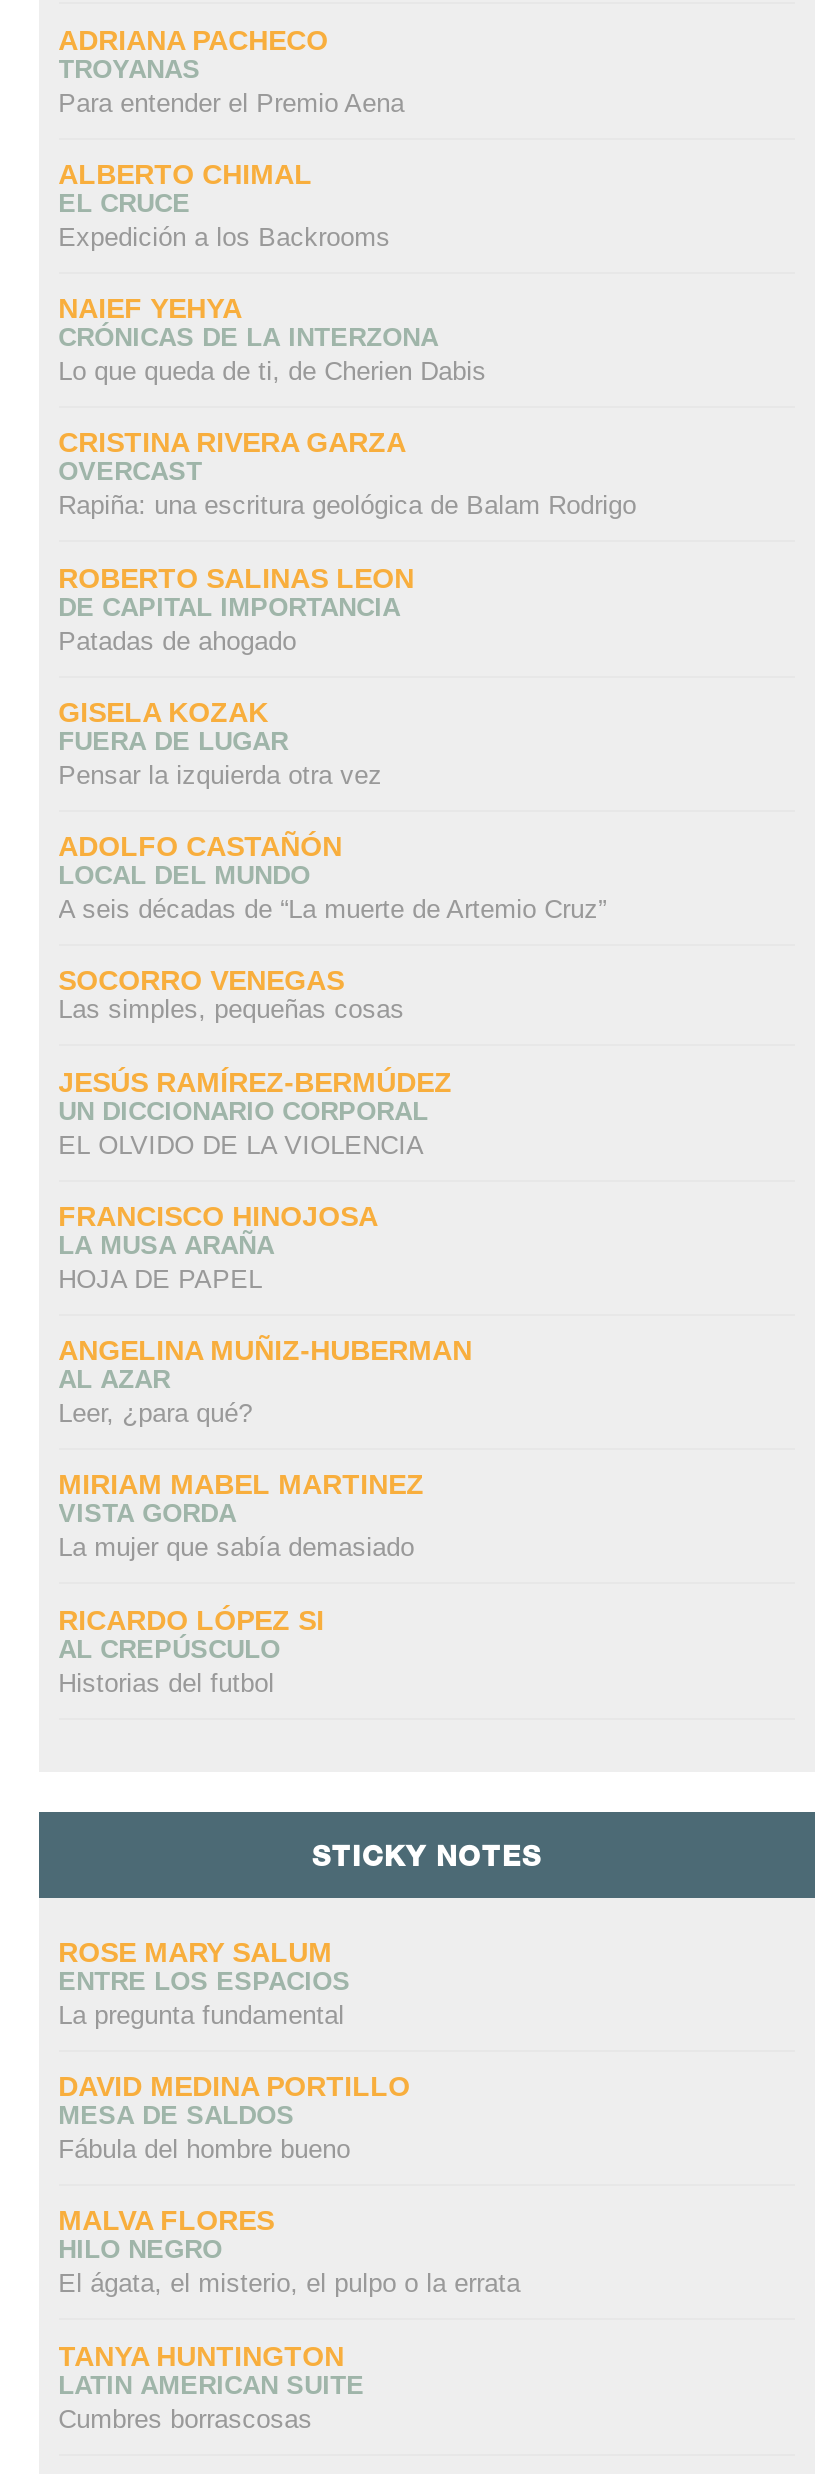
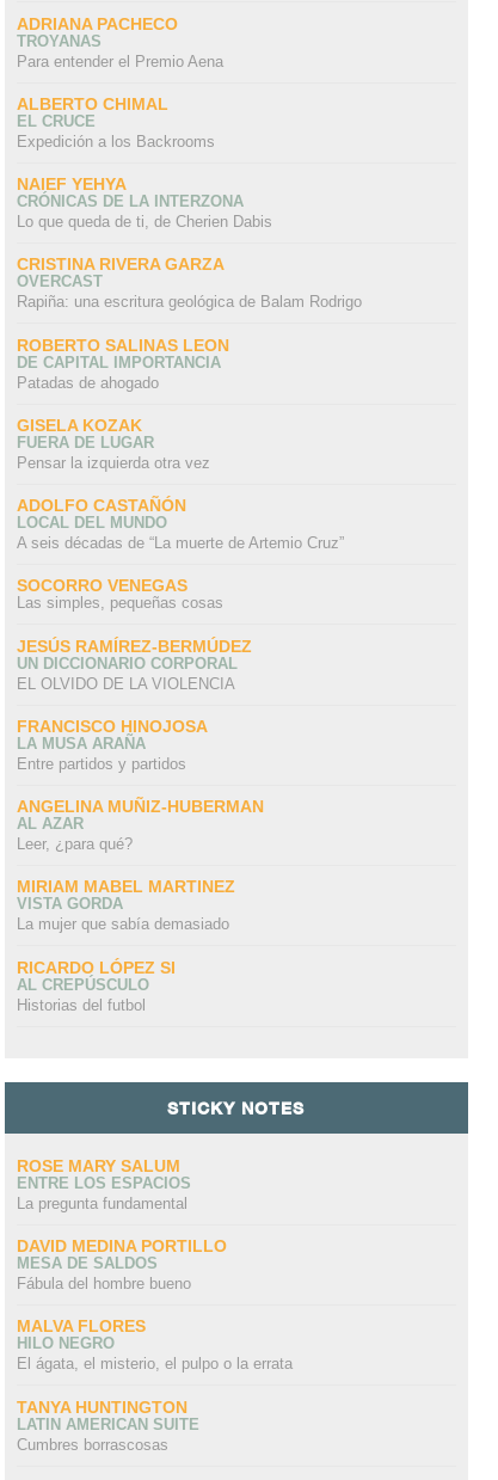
- HOJA DE PAPEL
+ Entre partidos y partidos
